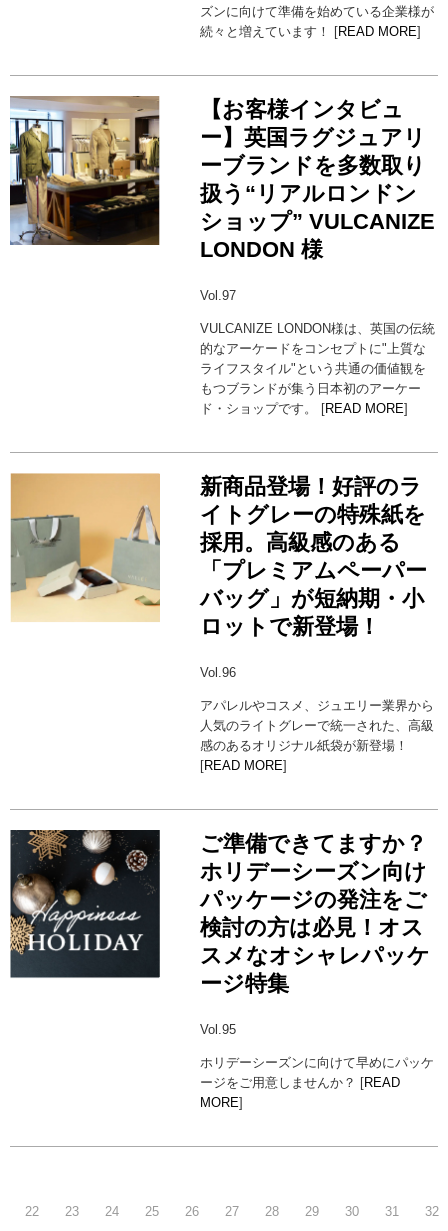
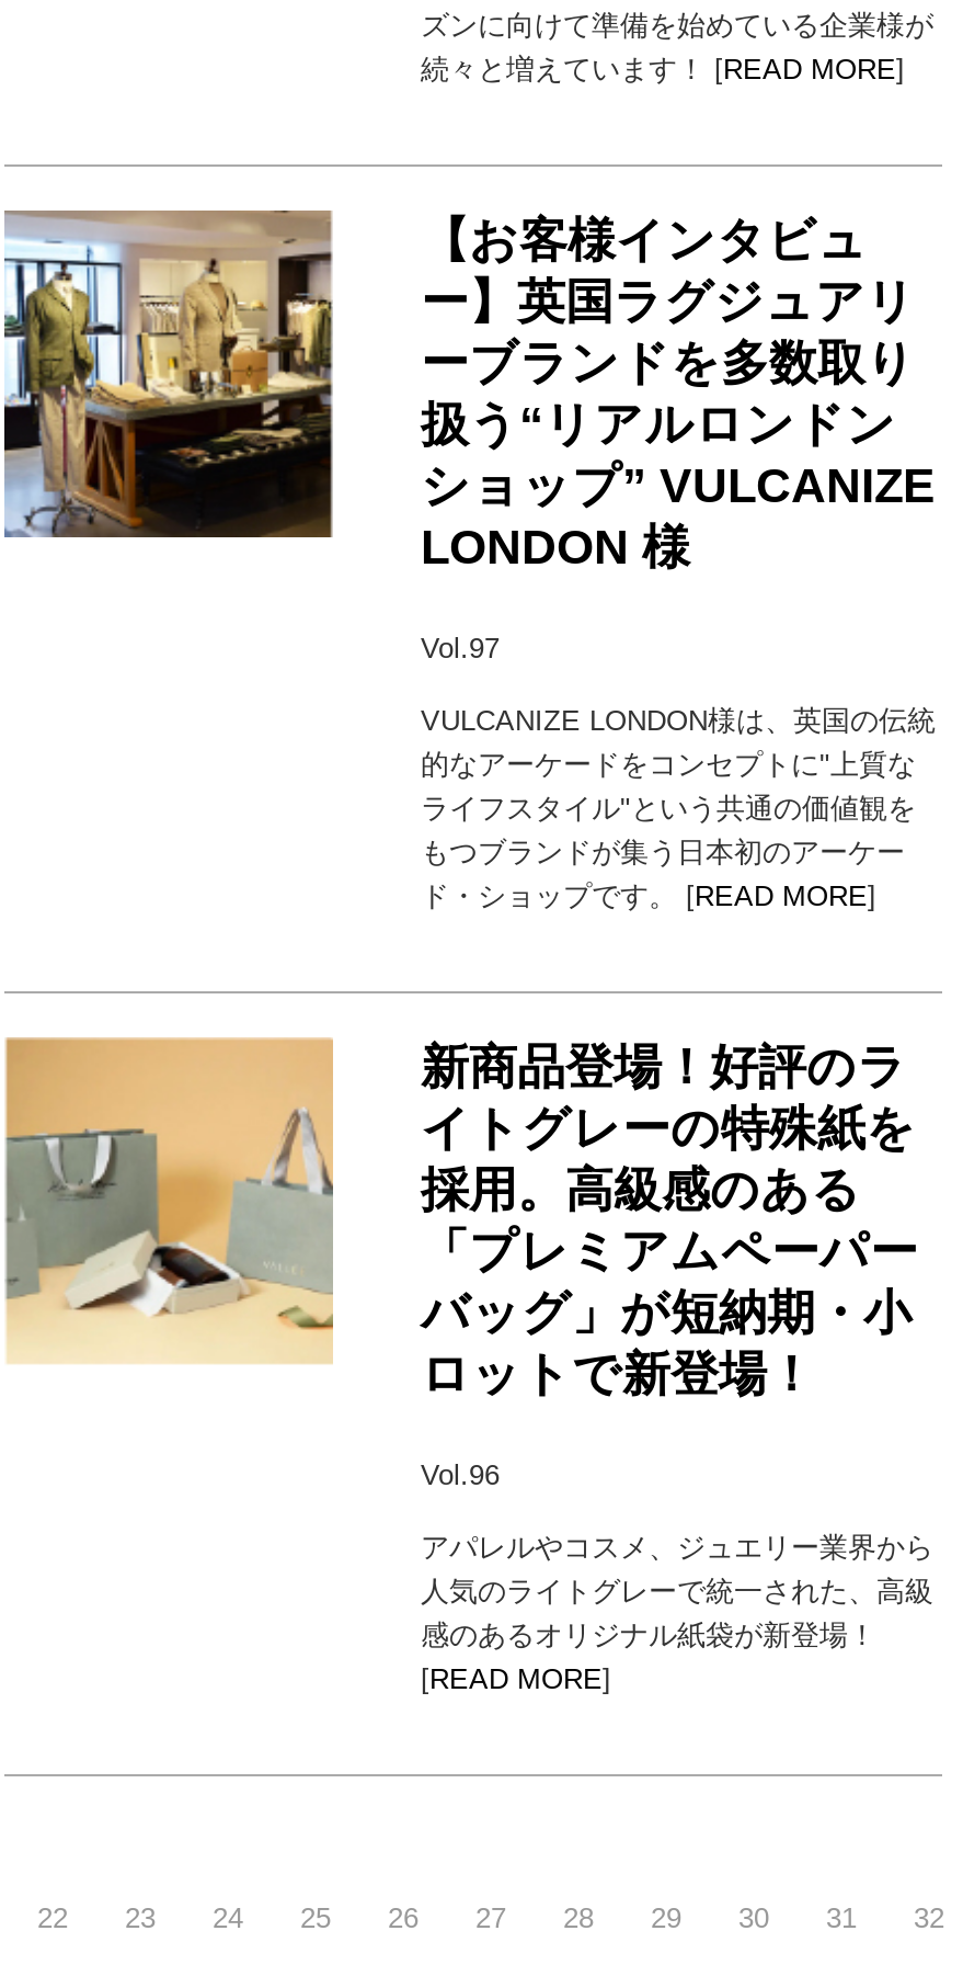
- [image]
- ご準備できてますか？
- ホリデーシーズン向け
- パッケージの発注をご
- 検討の方は必見！オス
- スメなオシャレパッケ
- ージ特集
- Vol.95
- ホリデーシーズンに向けて早めにパッケ
- ージをご用意しませんか？ [READ
- MORE]
